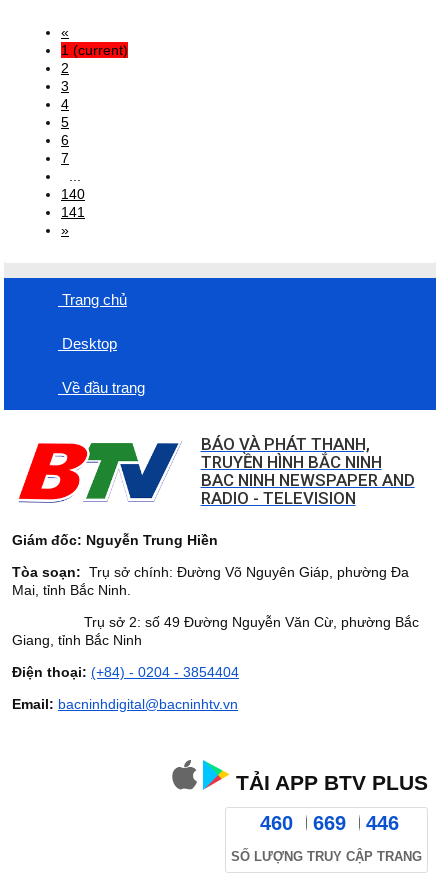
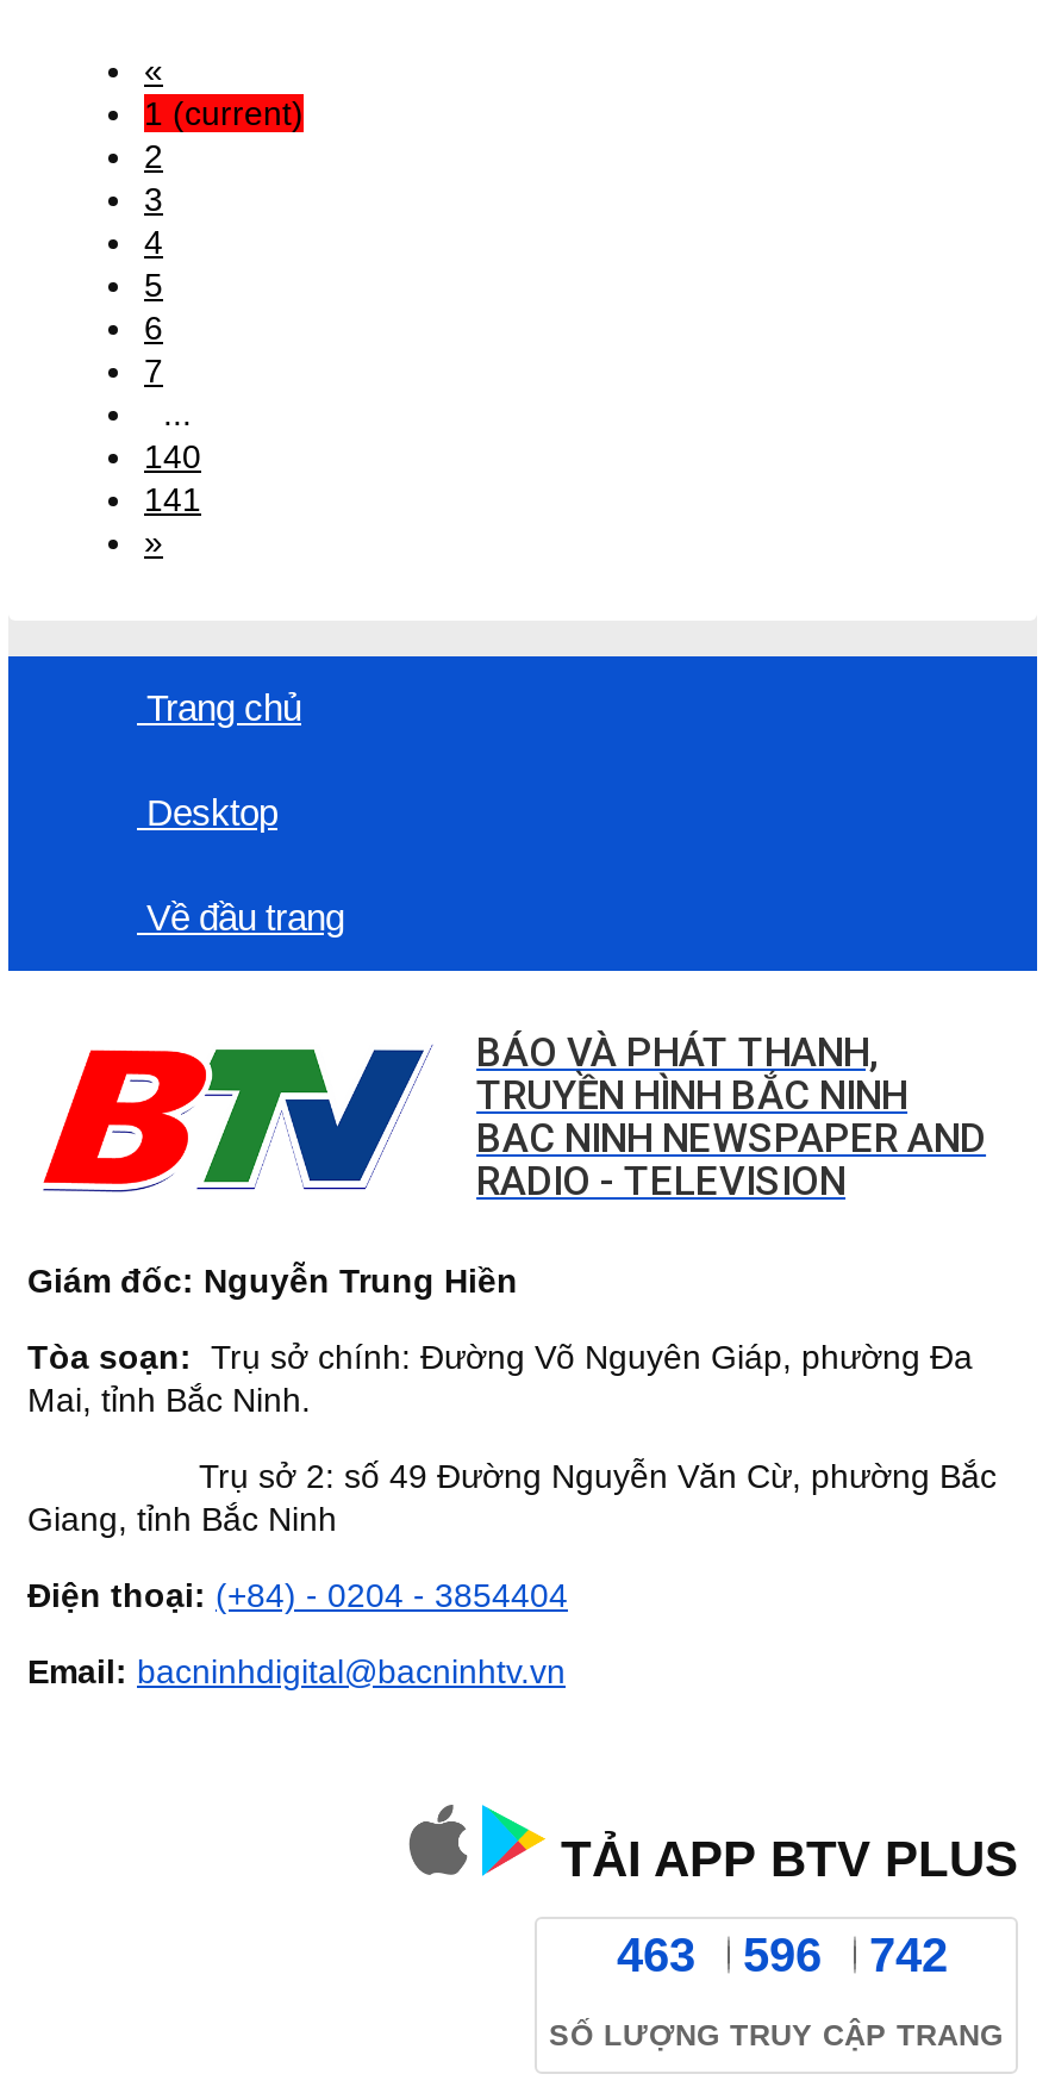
- 460
+ 463

- 669
+ 596

- 446
+ 742
